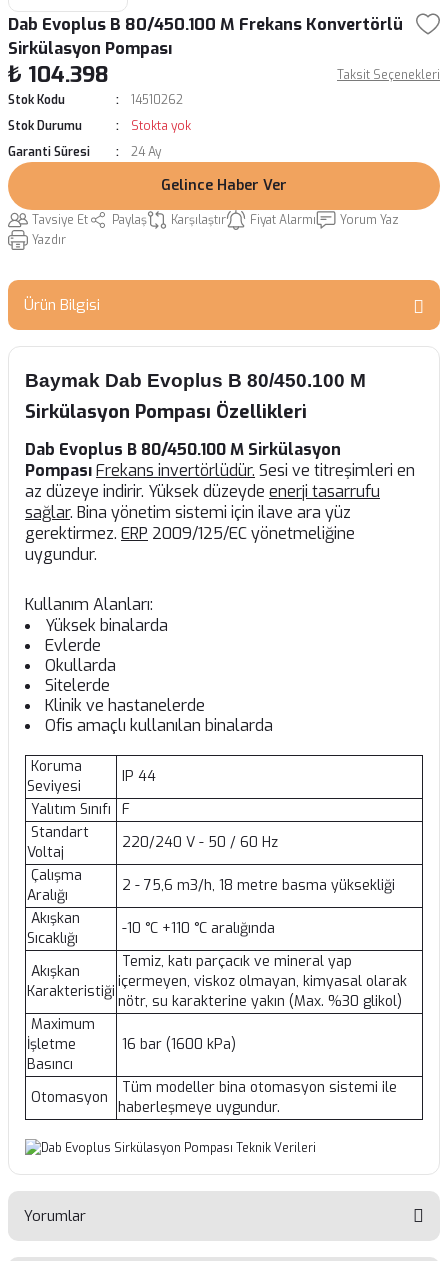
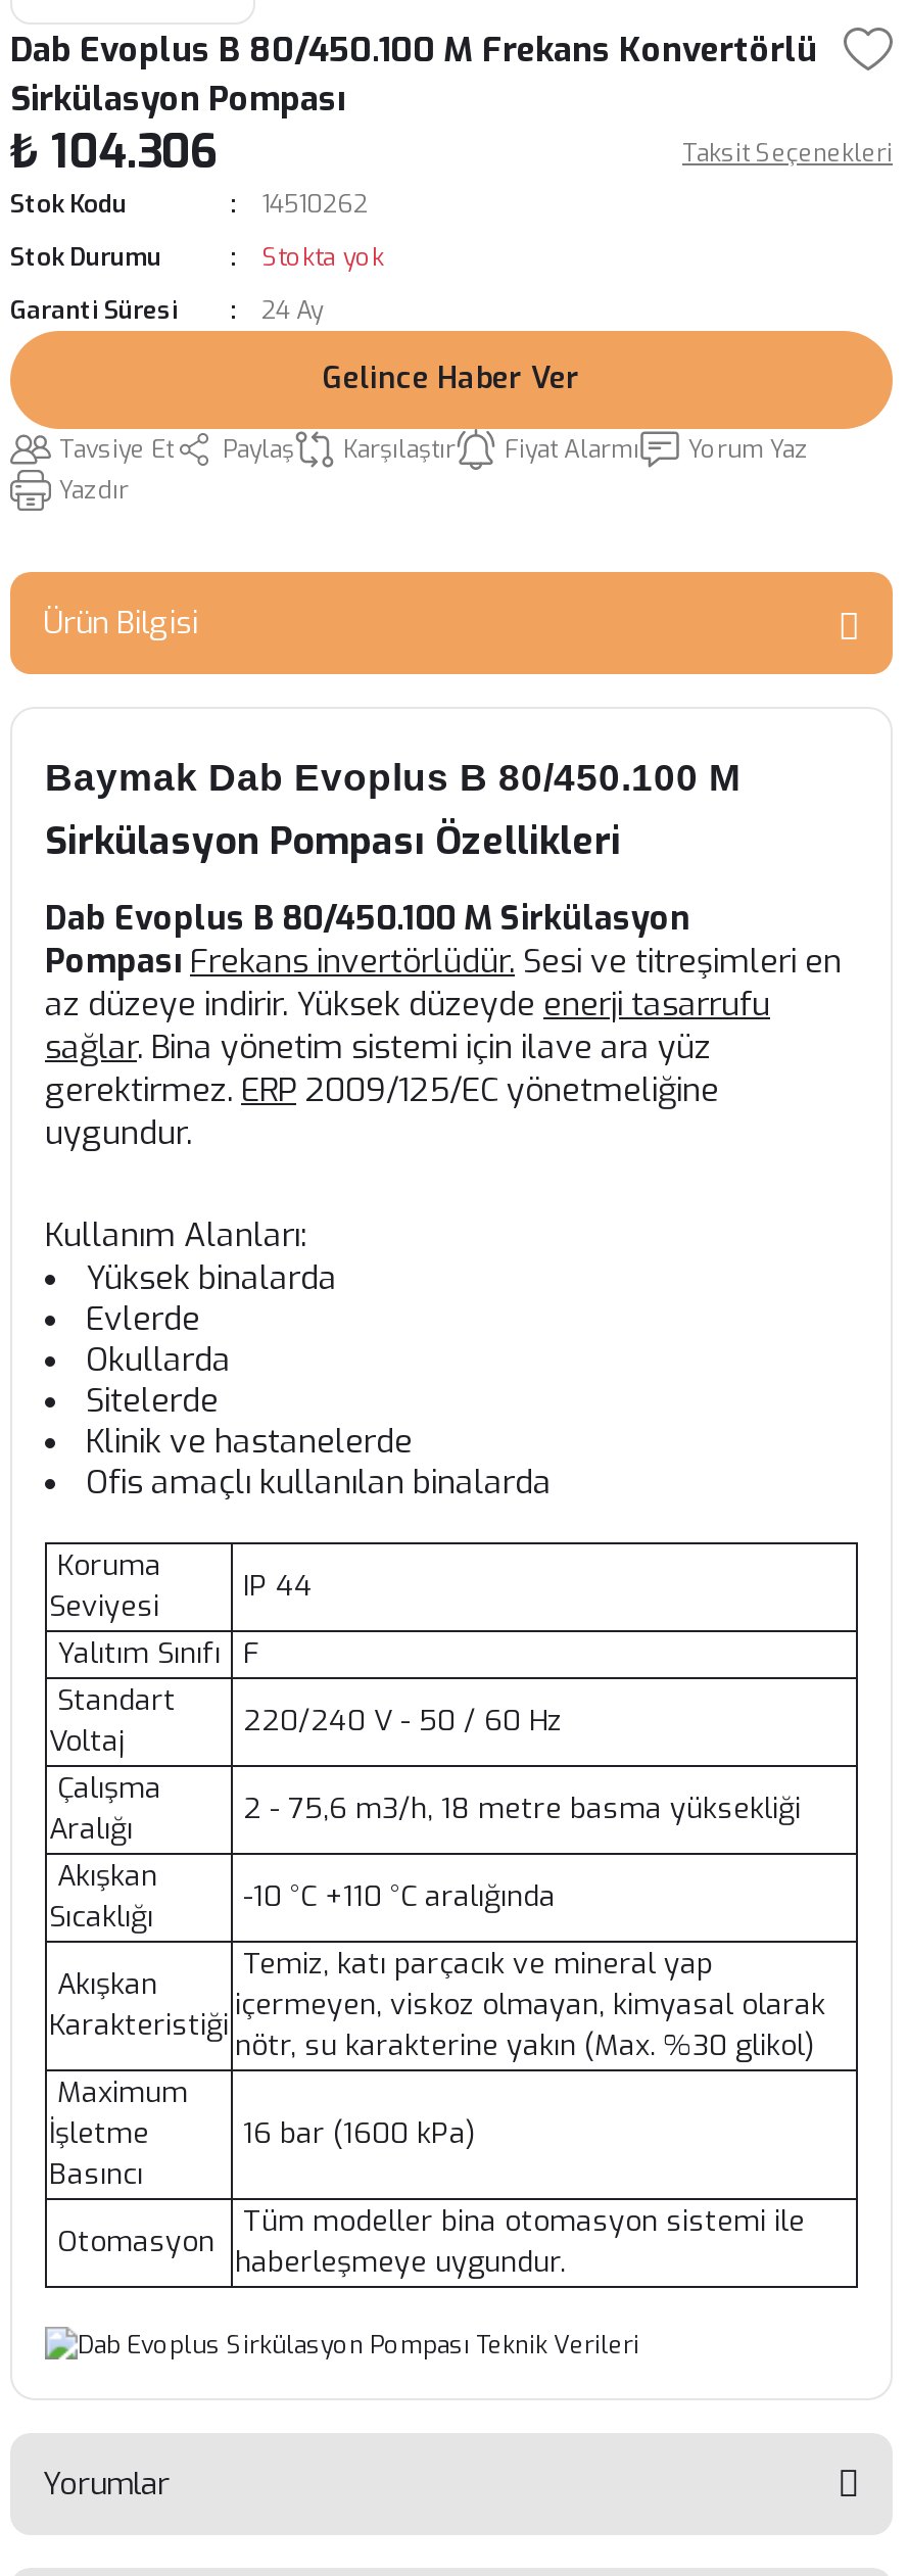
- ₺ 104.398
+ ₺ 104.306
